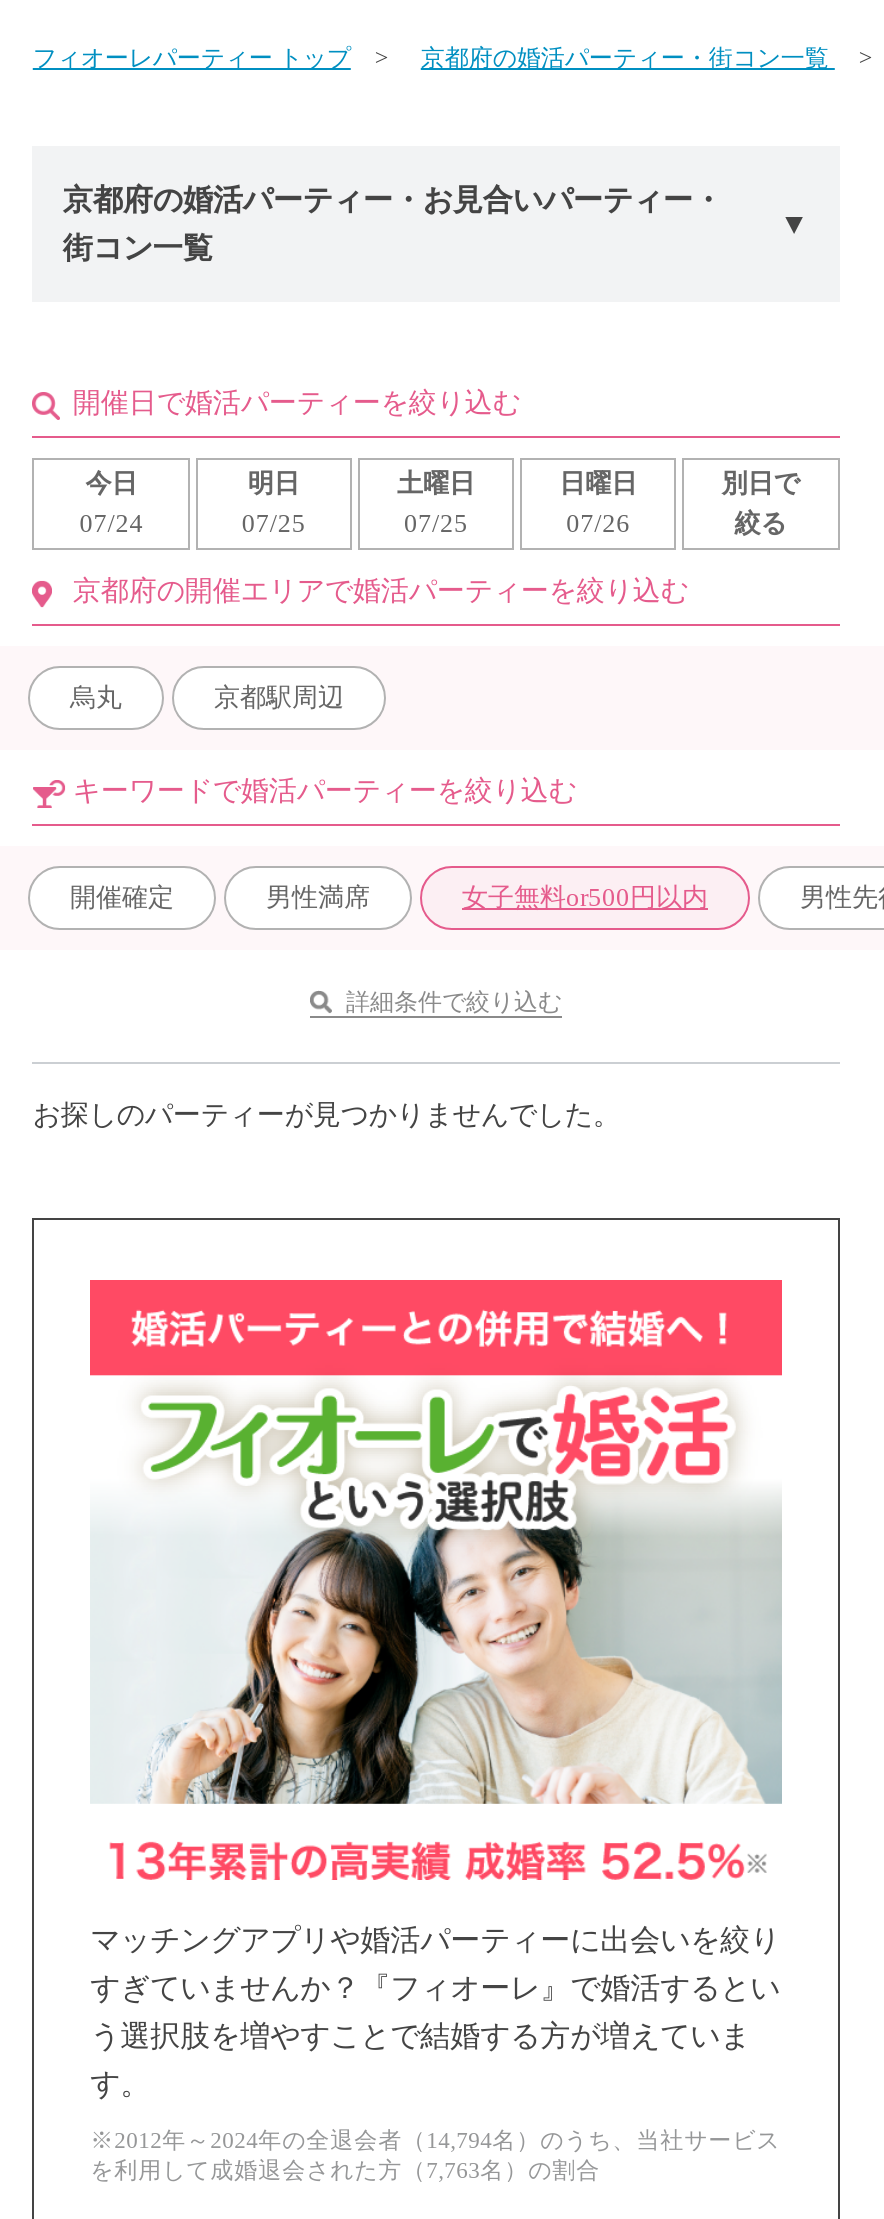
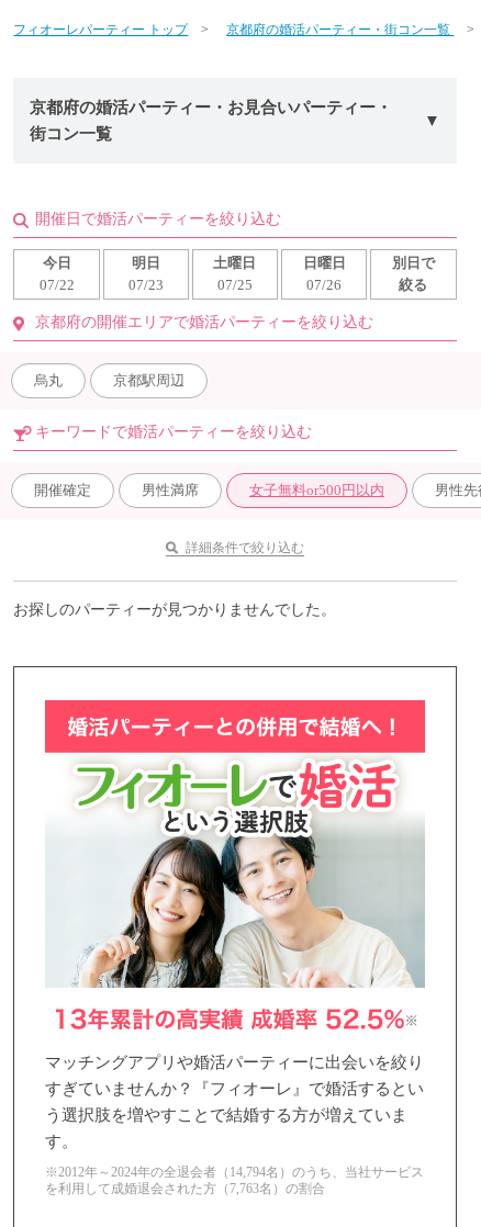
- 07/24
+ 07/22

- 07/25
+ 07/23
